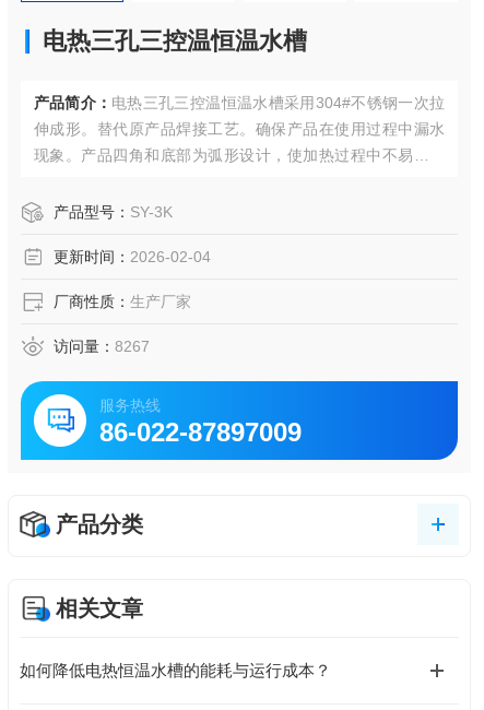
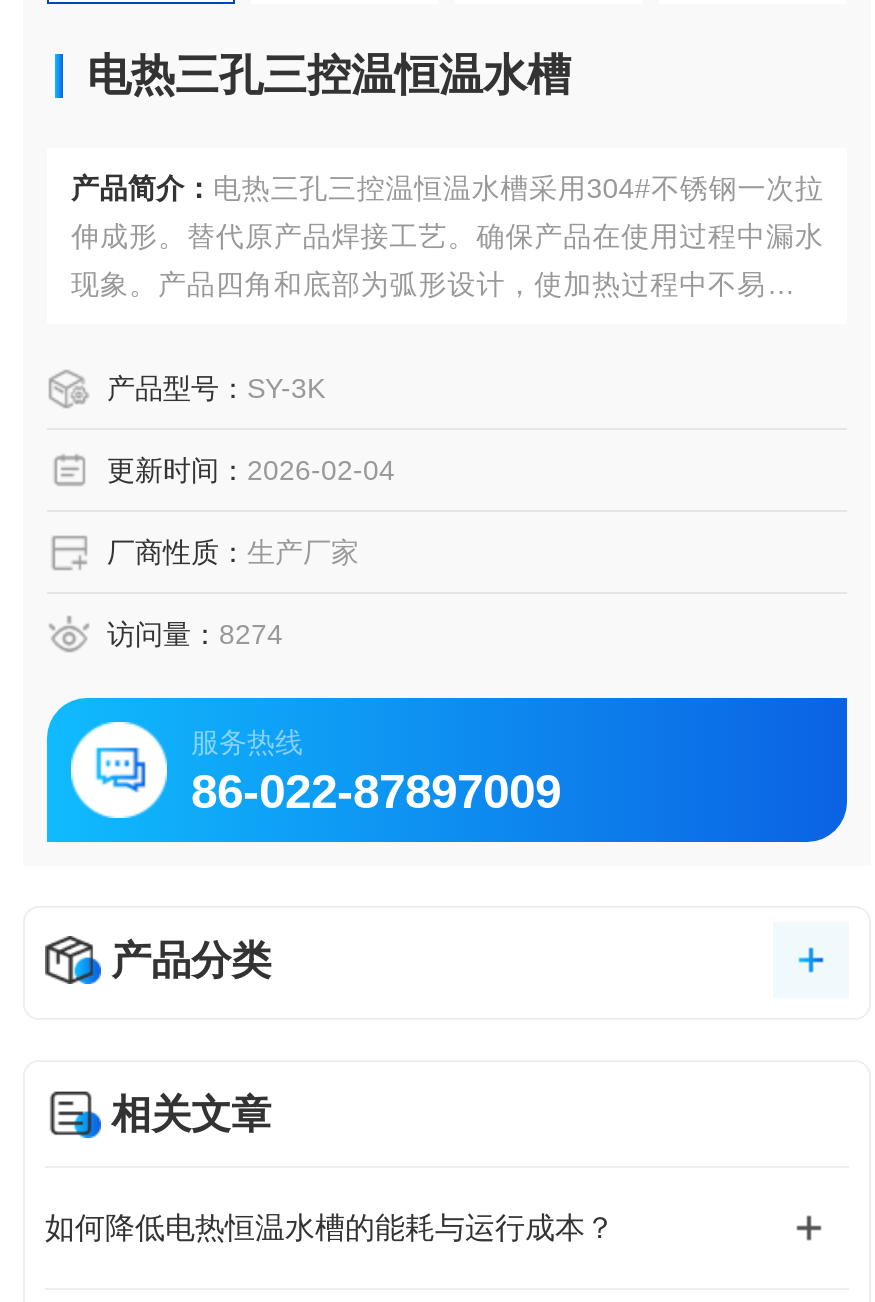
- 访问量：8267
+ 访问量：8274
